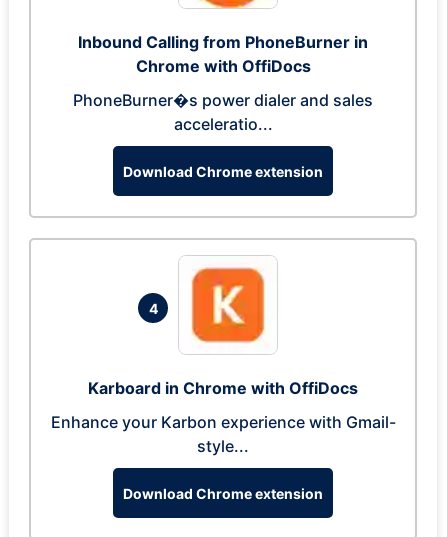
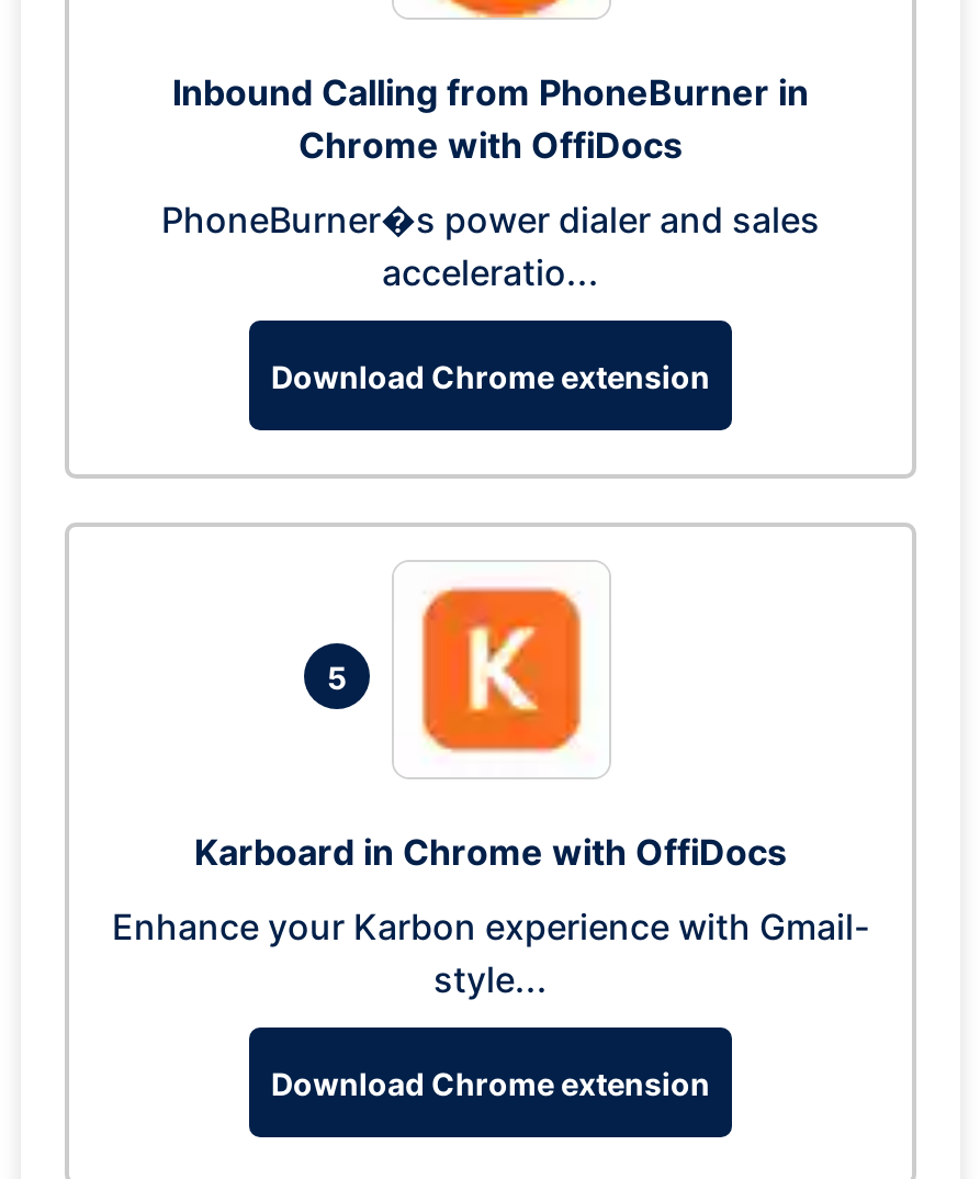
- 4
+ 5
